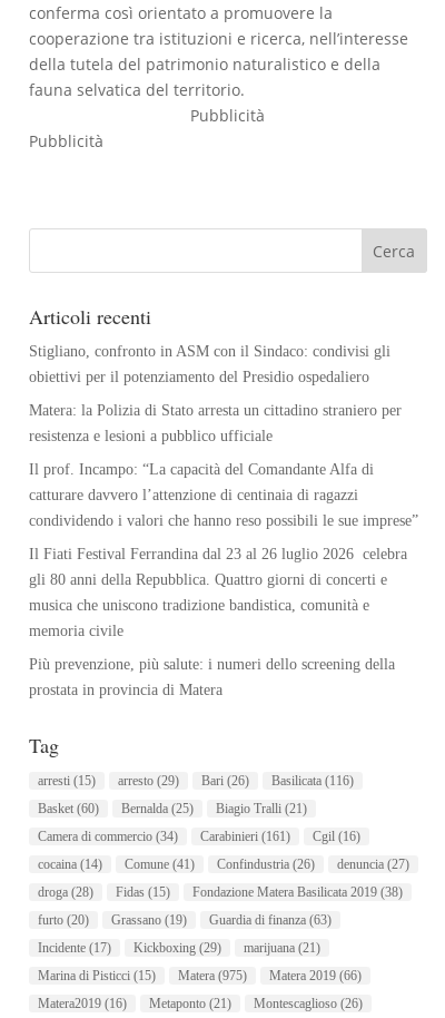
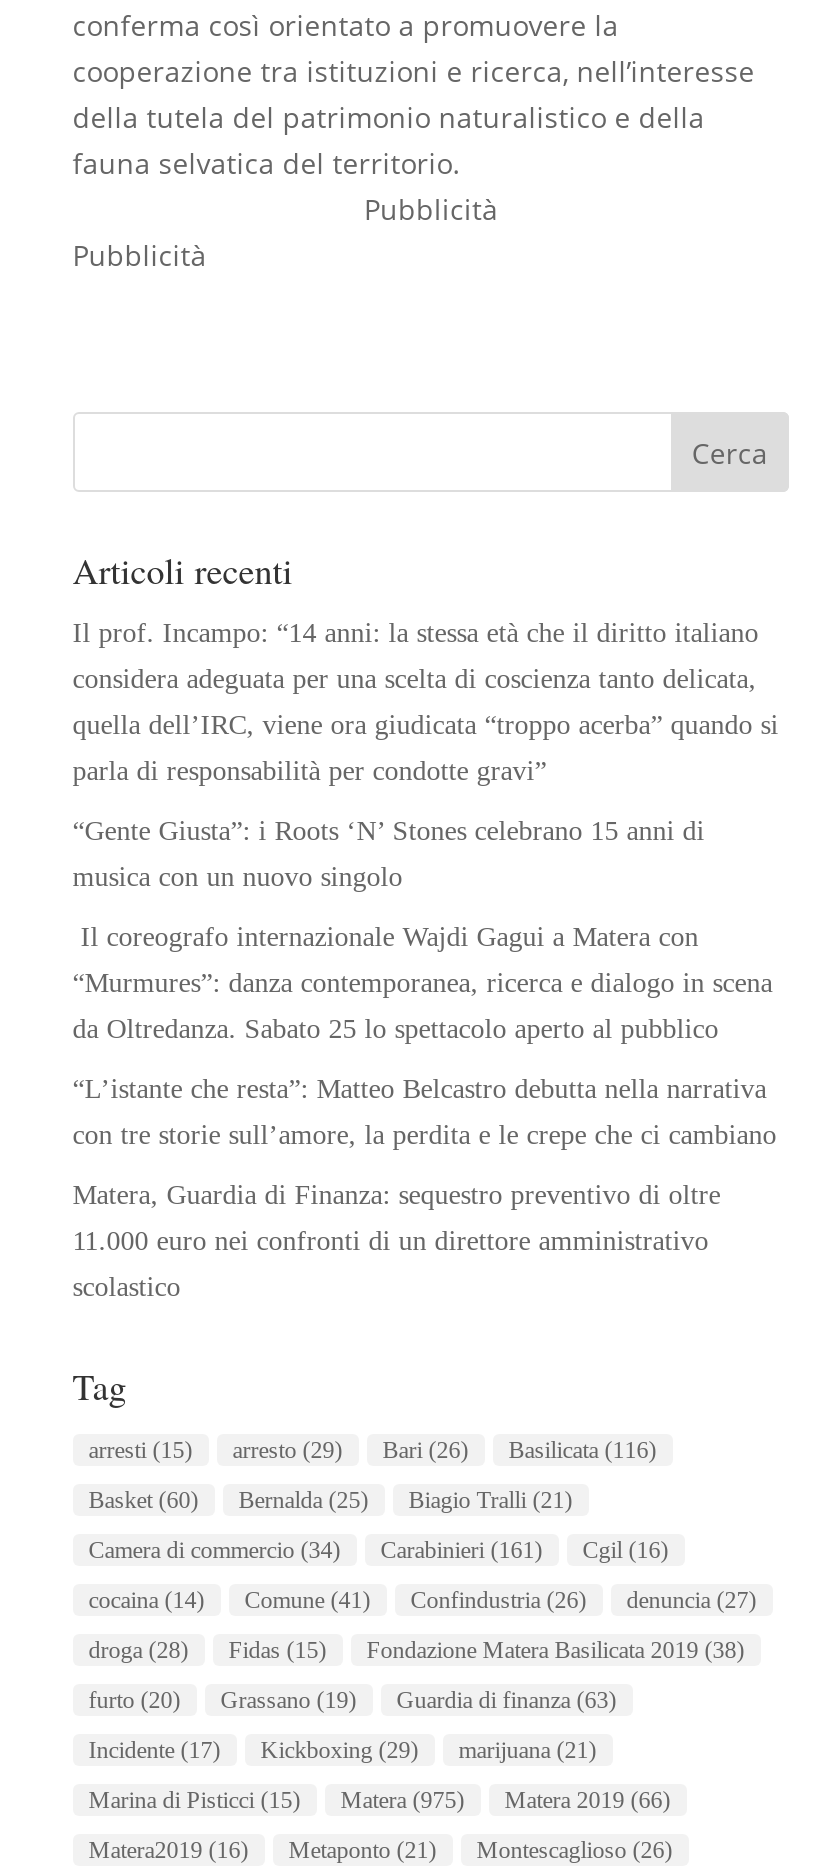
- Stigliano, confronto in ASM con il Sindaco: condivisi gli
- obiettivi per il potenziamento del Presidio ospedaliero
- Matera: la Polizia di Stato arresta un cittadino straniero per
- resistenza e lesioni a pubblico ufficiale
- Il prof. Incampo: “La capacità del Comandante Alfa di
- catturare davvero l’attenzione di centinaia di ragazzi
- condividendo i valori che hanno reso possibili le sue imprese”
- Il Fiati Festival Ferrandina dal 23 al 26 luglio 2026 celebra
- gli 80 anni della Repubblica. Quattro giorni di concerti e
- musica che uniscono tradizione bandistica, comunità e
- memoria civile
- Più prevenzione, più salute: i numeri dello screening della
- prostata in provincia di Matera
+ Il prof. Incampo: “14 anni: la stessa età che il diritto italiano
+ considera adeguata per una scelta di coscienza tanto delicata,
+ quella dell’IRC, viene ora giudicata “troppo acerba” quando si
+ parla di responsabilità per condotte gravi”
+ “Gente Giusta”: i Roots ‘N’ Stones celebrano 15 anni di
+ musica con un nuovo singolo
+ Il coreografo internazionale Wajdi Gagui a Matera con
+ “Murmures”: danza contemporanea, ricerca e dialogo in scena
+ da Oltredanza. Sabato 25 lo spettacolo aperto al pubblico
+ “L’istante che resta”: Matteo Belcastro debutta nella narrativa
+ con tre storie sull’amore, la perdita e le crepe che ci cambiano
+ Matera, Guardia di Finanza: sequestro preventivo di oltre
+ 11.000 euro nei confronti di un direttore amministrativo
+ scolastico
